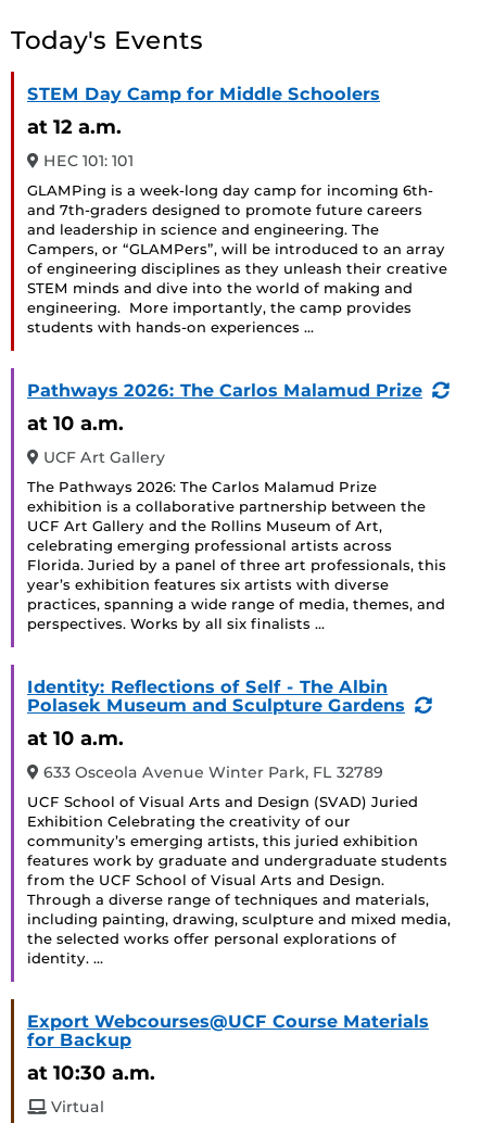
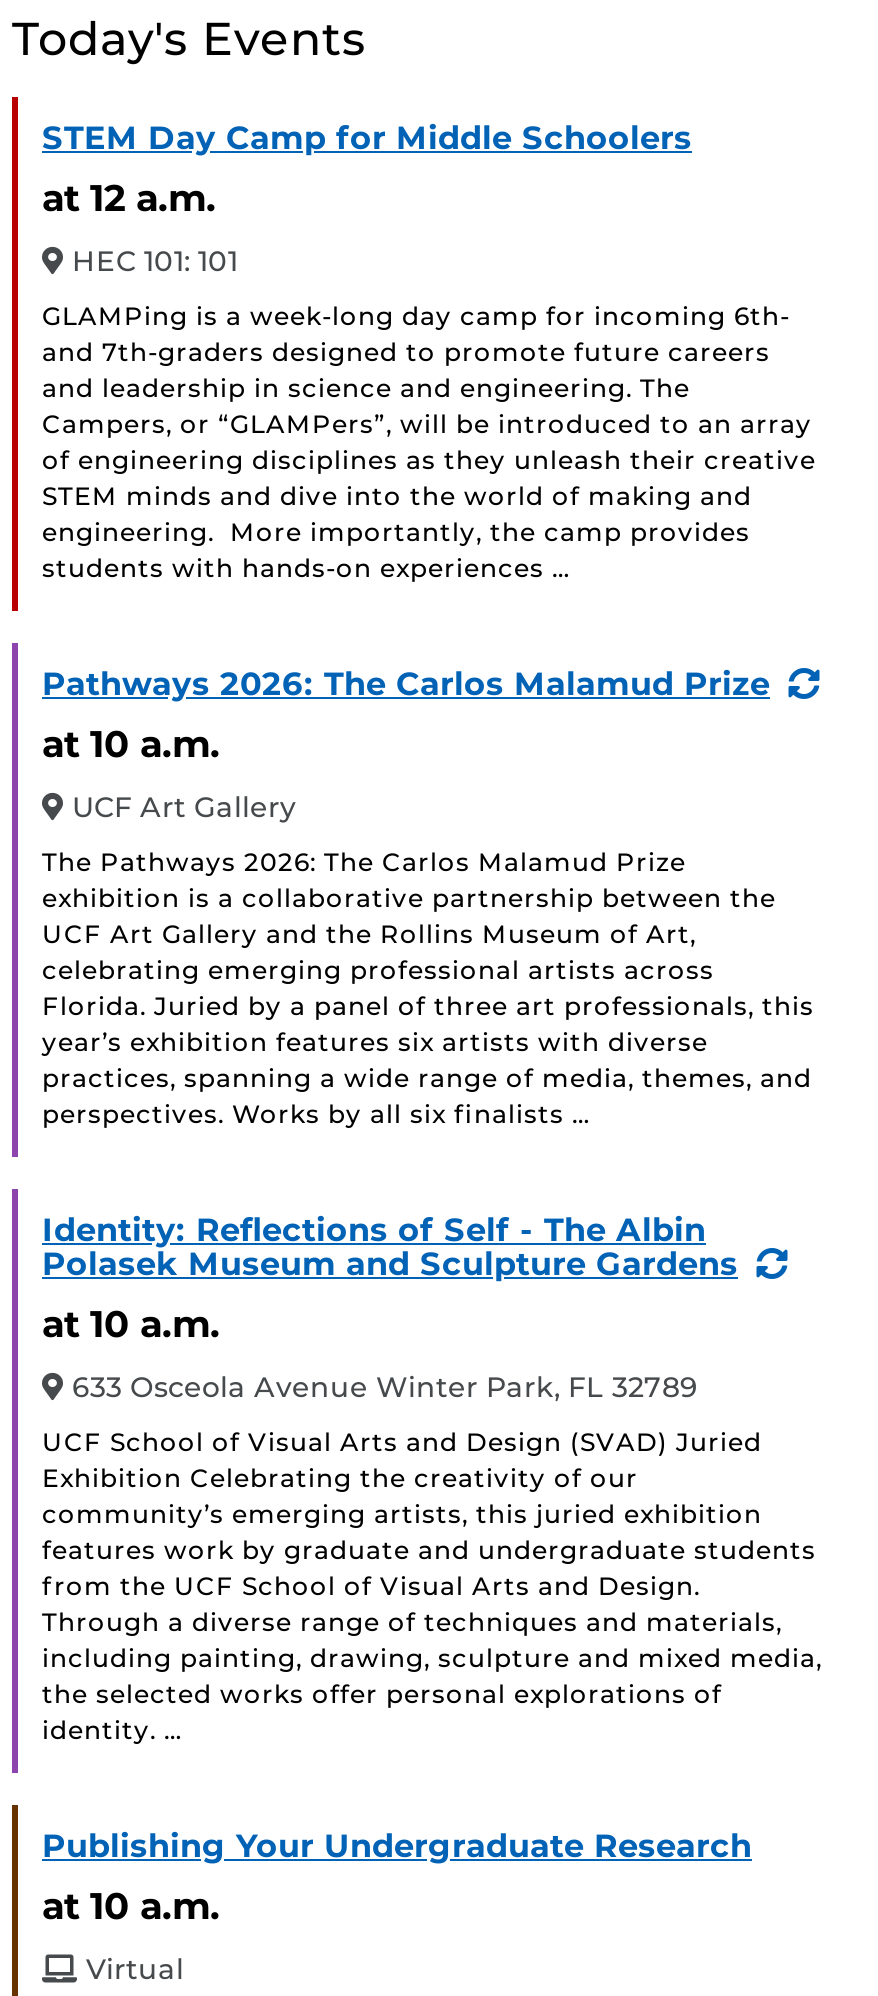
- Export Webcourses@UCF Course Materials
- for Backup
- at 10:30 a.m.
+ Publishing Your Undergraduate Research
+ at 10 a.m.
